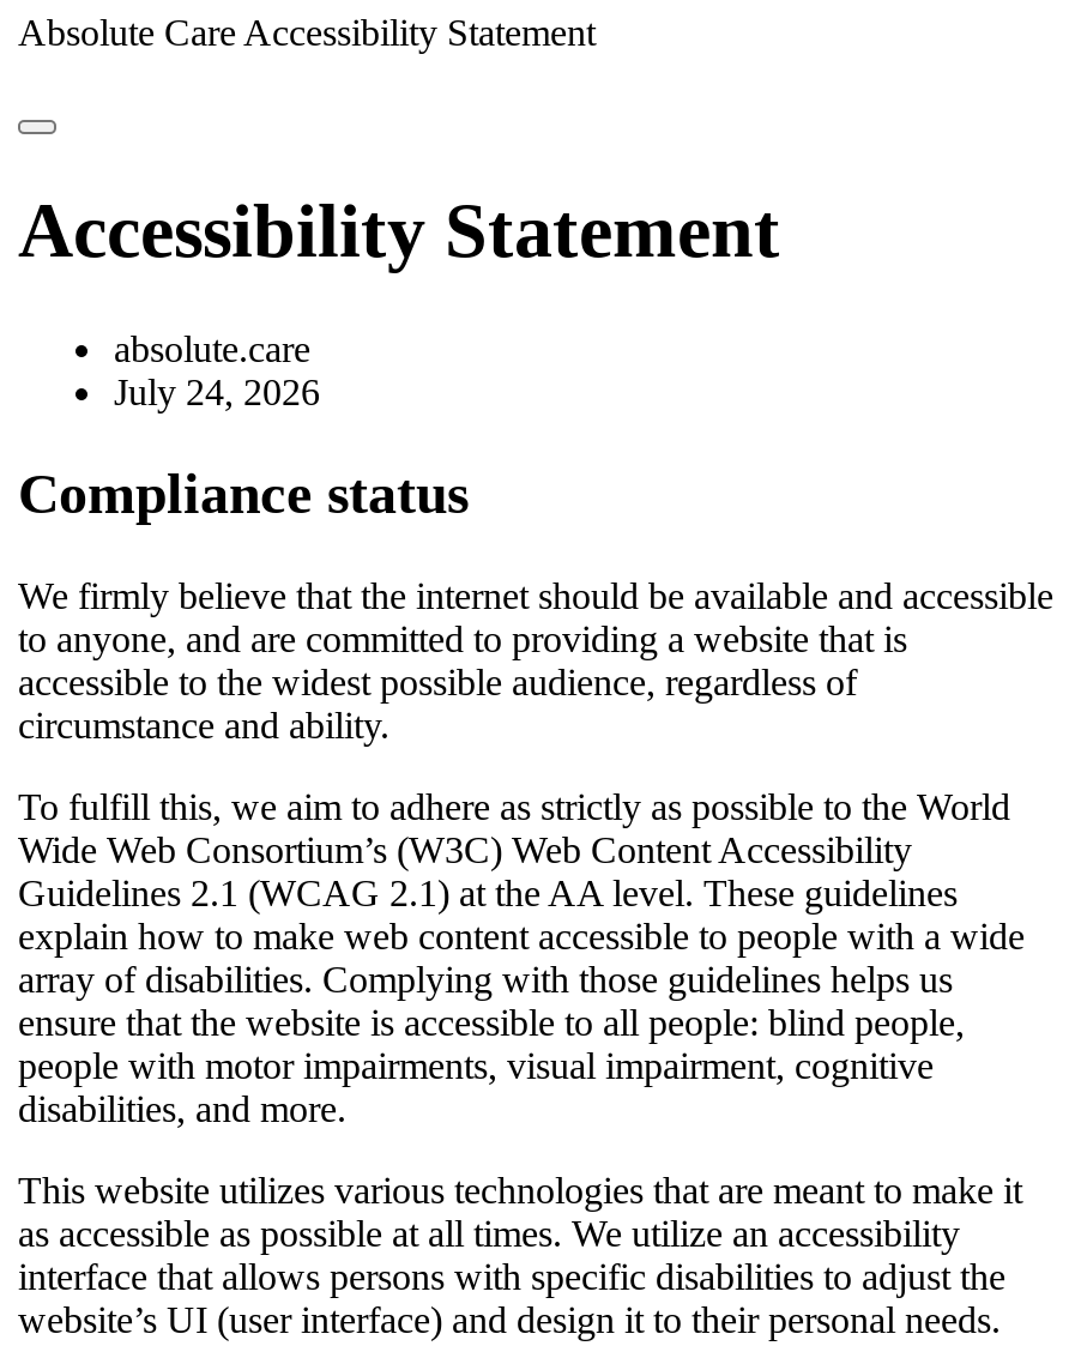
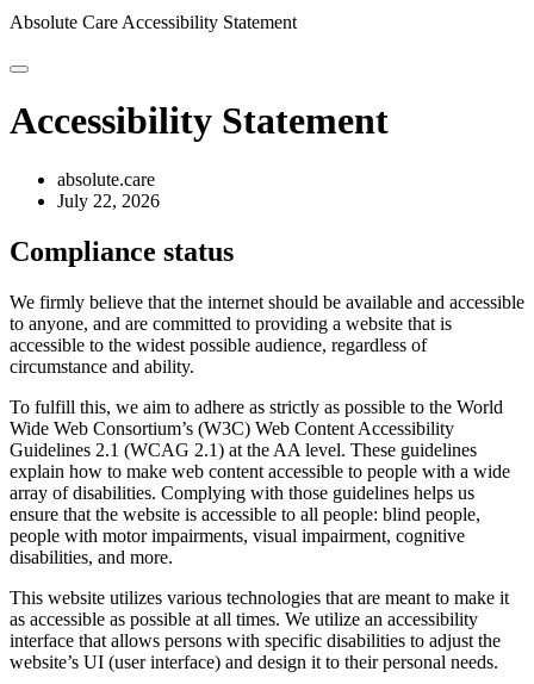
- July 24, 2026
+ July 22, 2026
